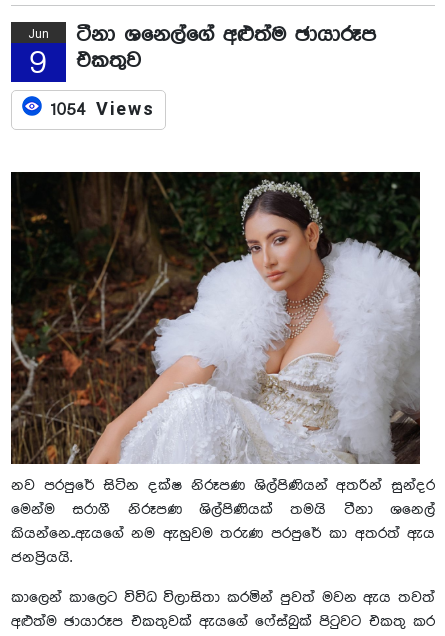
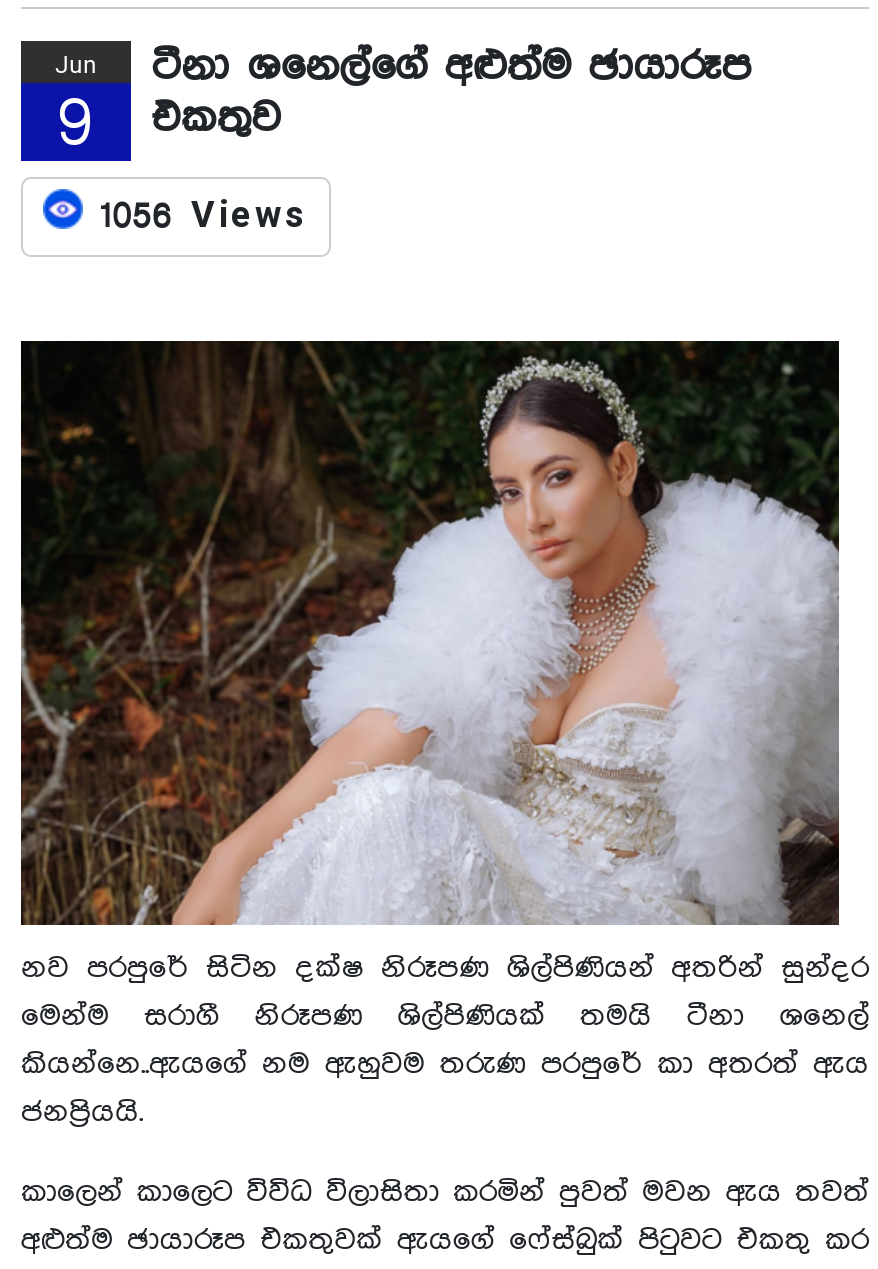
- 1054 Views
+ 1056 Views
